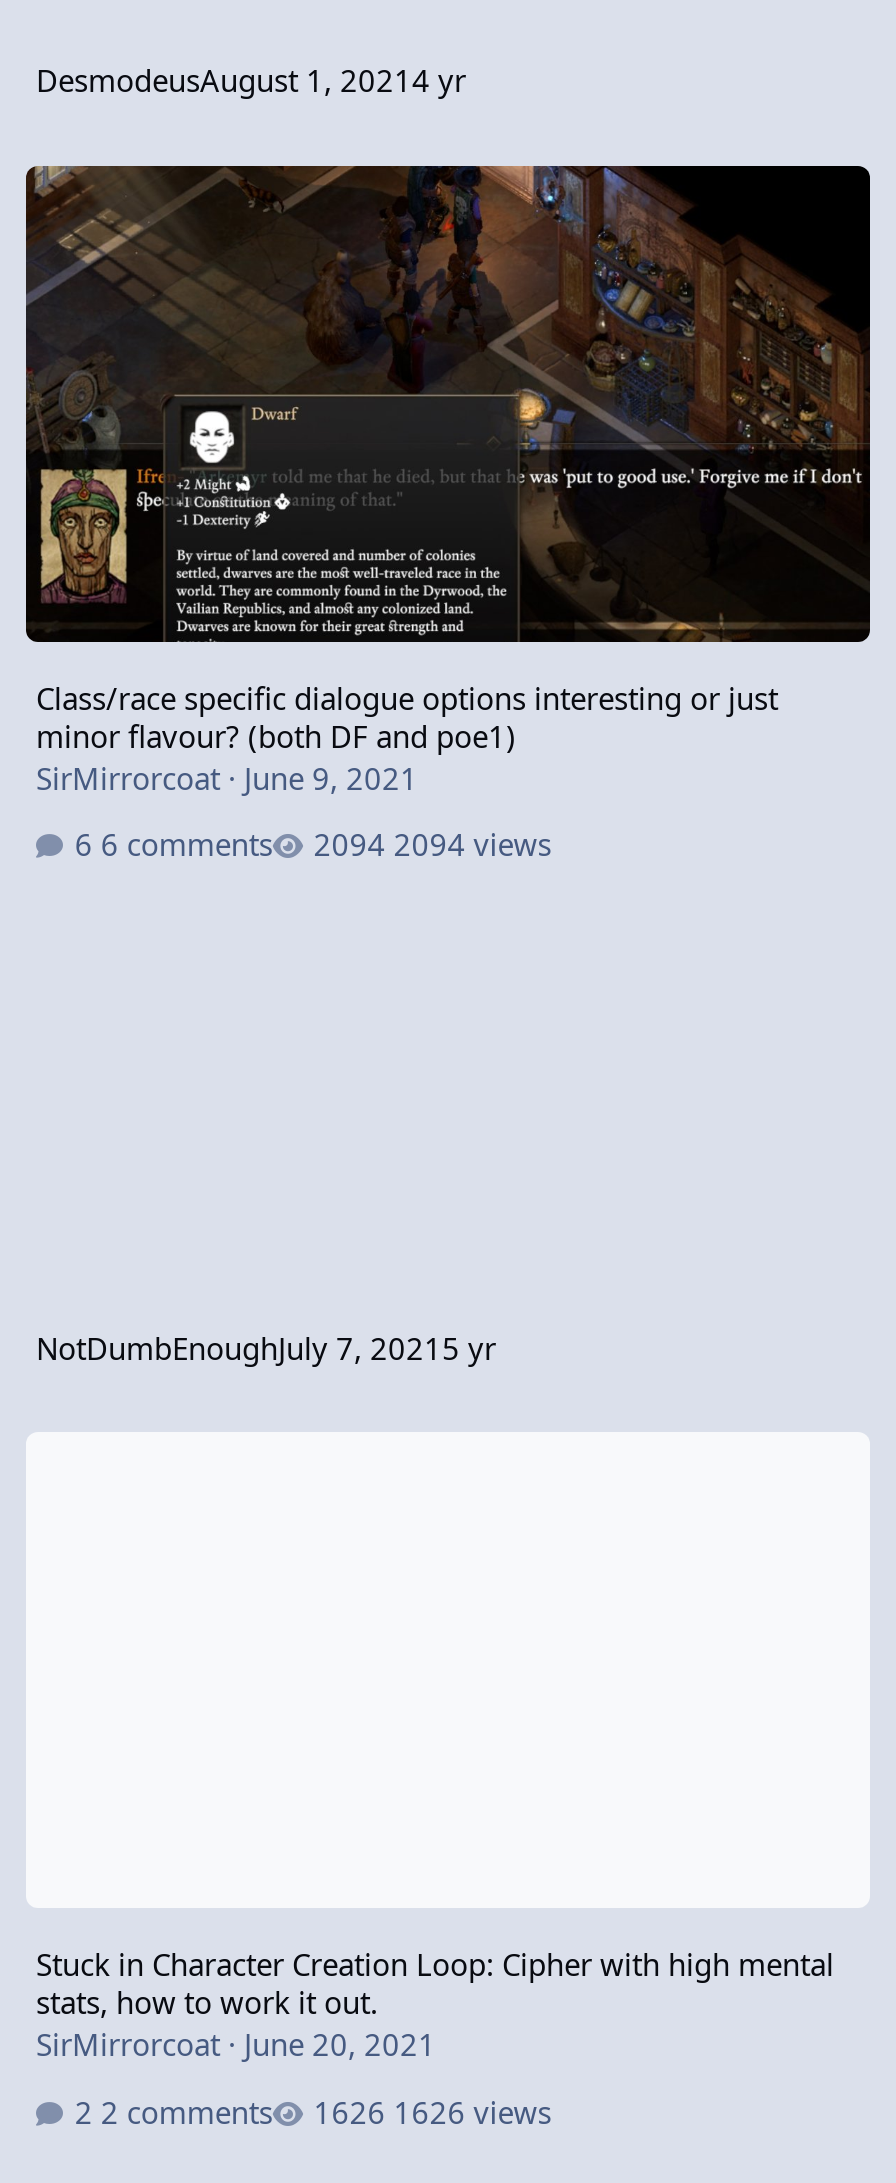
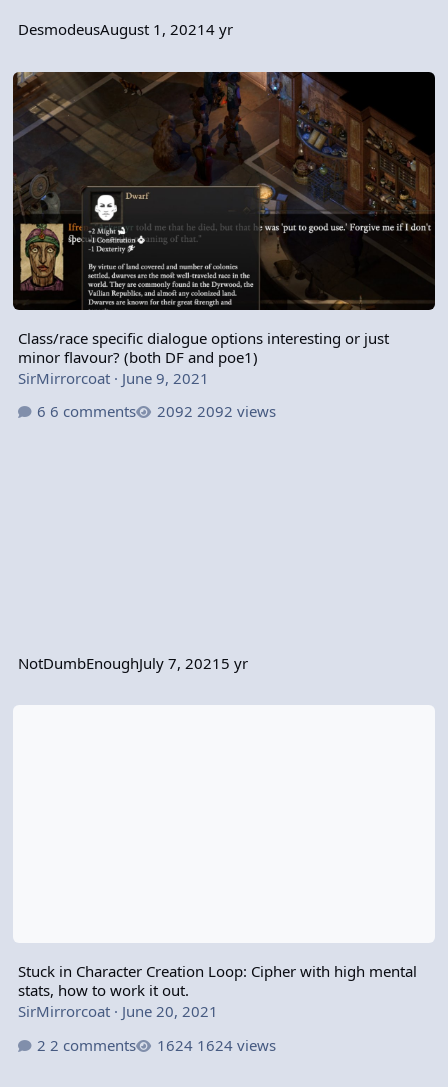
- 2094 views
+ 2092 views

- 1626 views
+ 1624 views
